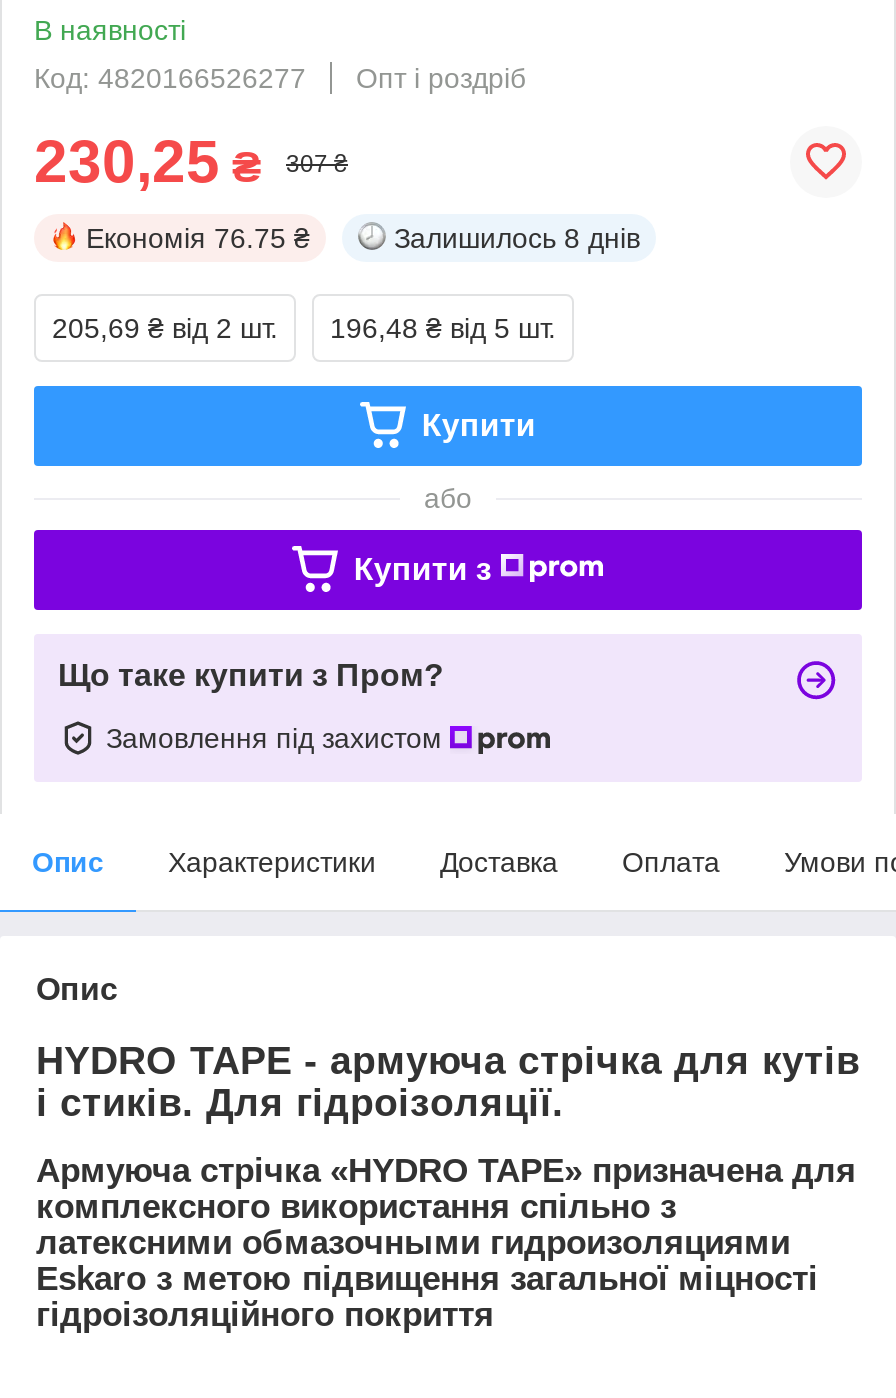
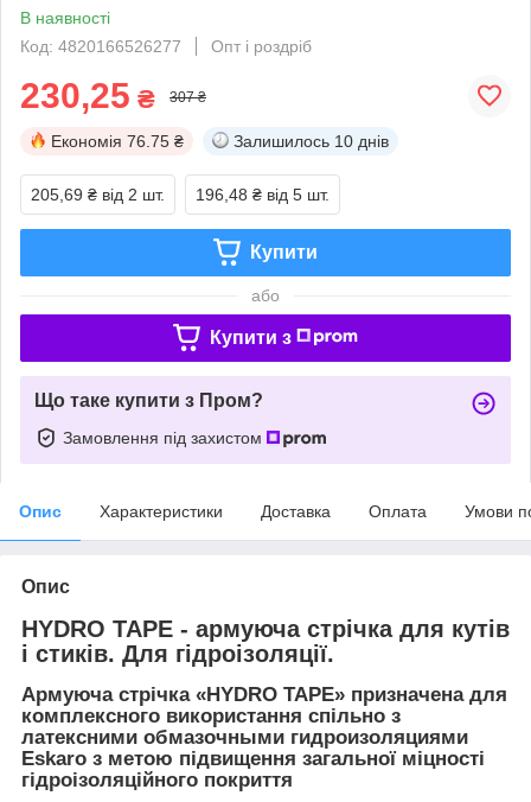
- Залишилось 8 днів
+ Залишилось 10 днів
